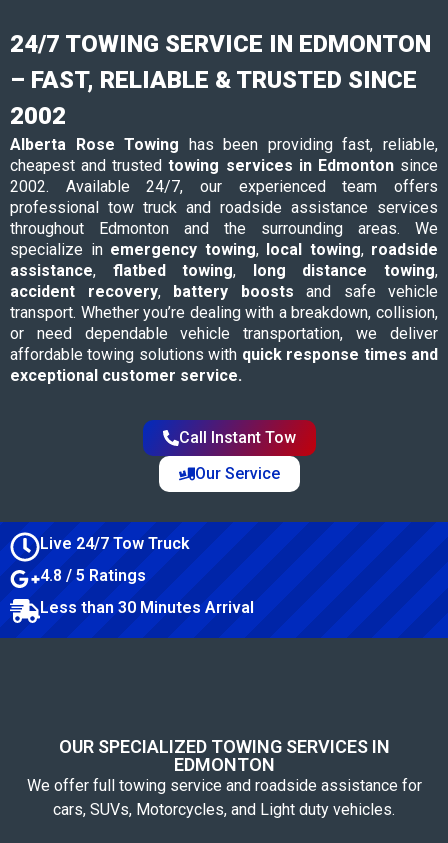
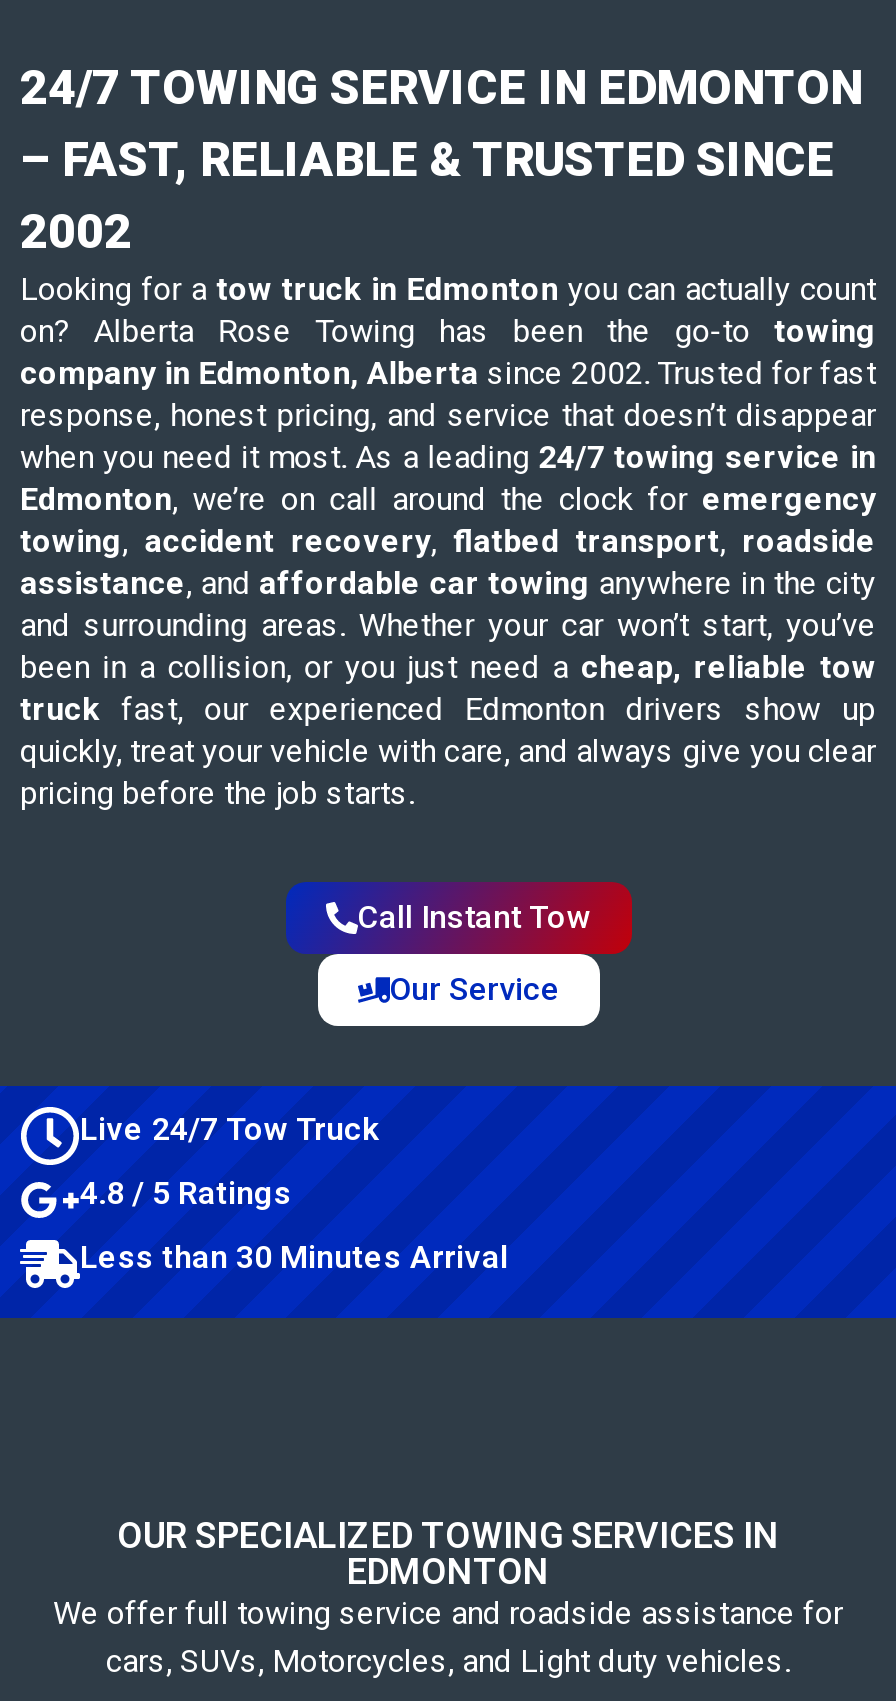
- Alberta Rose Towing has been providing fast, reliable,
- cheapest and trusted towing services in Edmonton since
- 2002. Available 24/7, our experienced team offers
- professional tow truck and roadside assistance services
- throughout Edmonton and the surrounding areas. We
- specialize in emergency towing, local towing, roadside
- assistance, flatbed towing, long distance towing,
- accident recovery, battery boosts and safe vehicle
- transport. Whether you’re dealing with a breakdown, collision,
- or need dependable vehicle transportation, we deliver
- affordable towing solutions with quick response times and
- exceptional customer service.
+ Looking for a tow truck in Edmonton you can actually count
+ on? Alberta Rose Towing has been the go-to towing
+ company in Edmonton, Alberta since 2002. Trusted for fast
+ response, honest pricing, and service that doesn’t disappear
+ when you need it most. As a leading 24/7 towing service in
+ Edmonton, we’re on call around the clock for emergency
+ towing, accident recovery, flatbed transport, roadside
+ assistance, and affordable car towing anywhere in the city
+ and surrounding areas. Whether your car won’t start, you’ve
+ been in a collision, or you just need a cheap, reliable tow
+ truck fast, our experienced Edmonton drivers show up
+ quickly, treat your vehicle with care, and always give you clear
+ pricing before the job starts.
